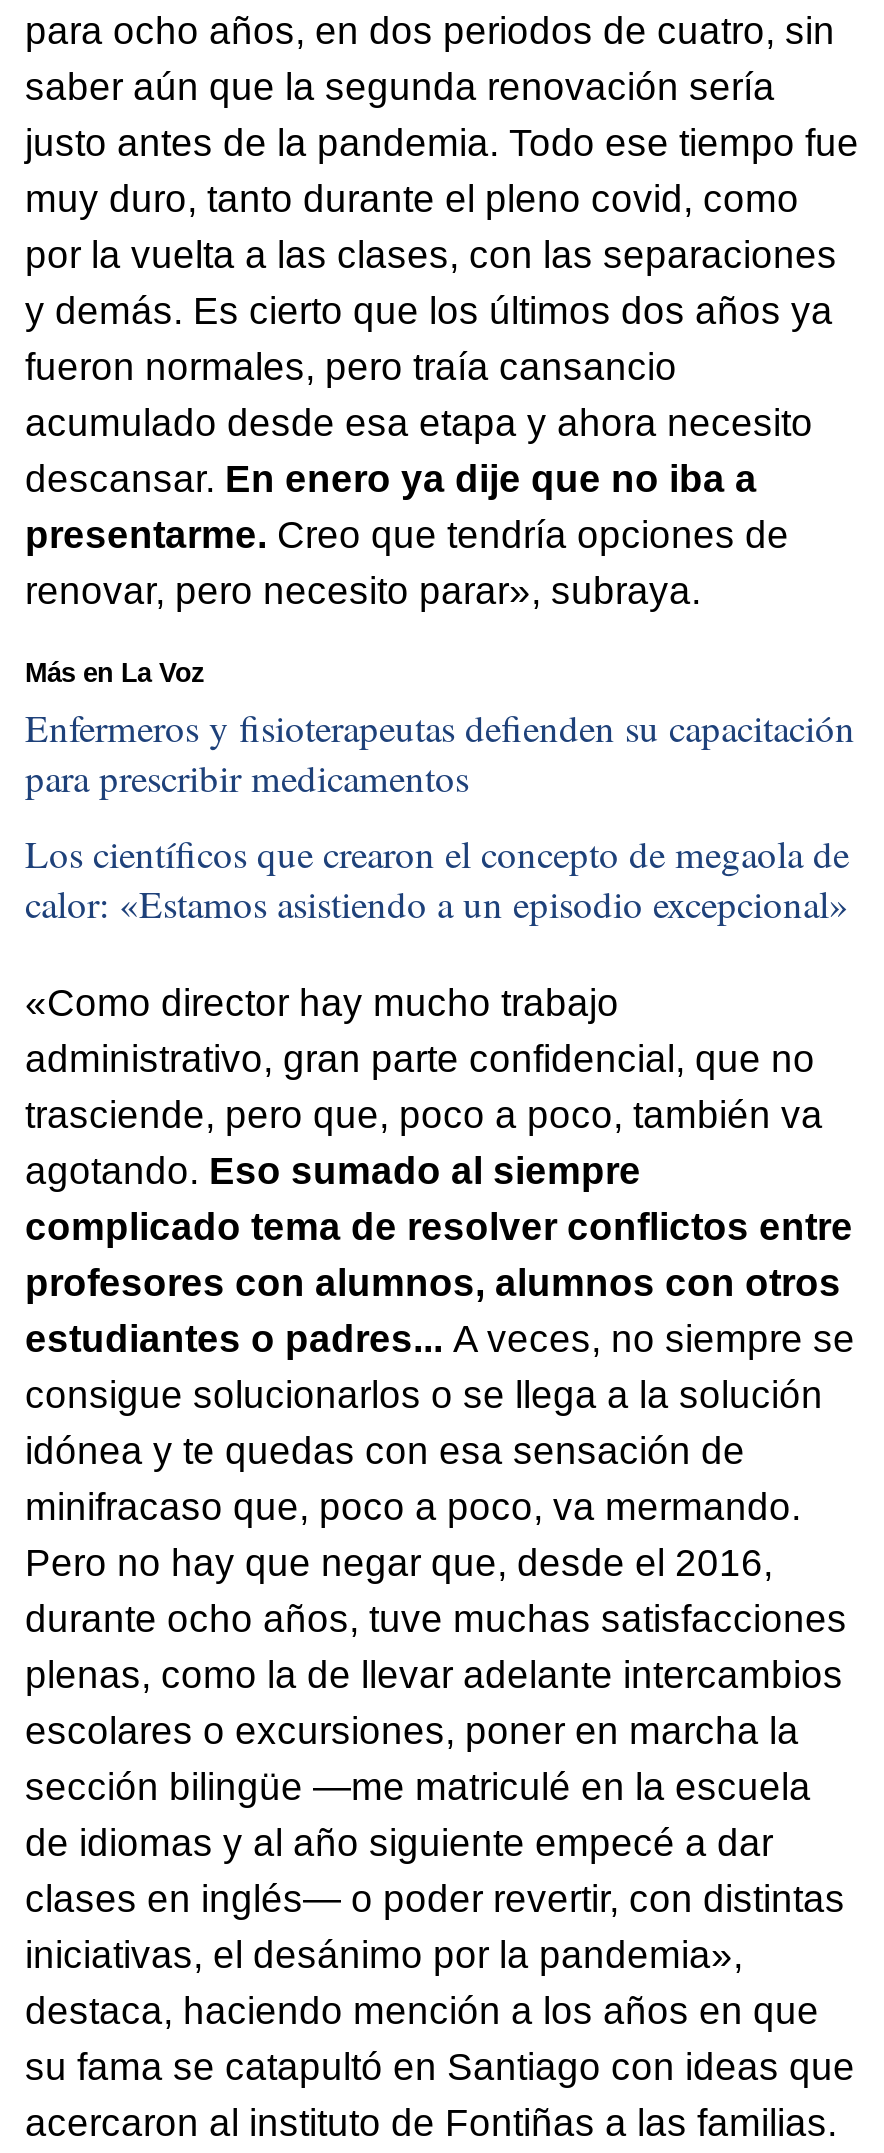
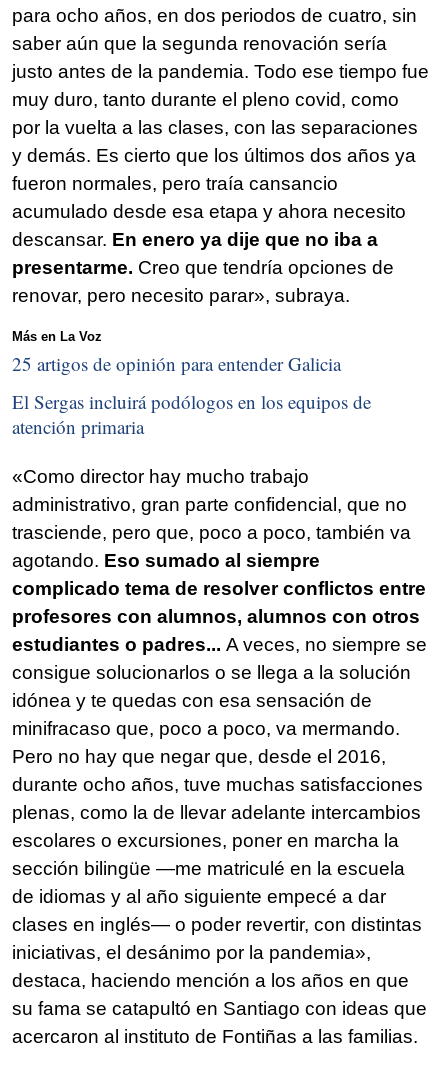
- Enfermeros y fisioterapeutas defienden su capacitación
- para prescribir medicamentos
+ 25 artigos de opinión para entender Galicia

- Los científicos que crearon el concepto de megaola de
- calor: «Estamos asistiendo a un episodio excepcional»
+ El Sergas incluirá podólogos en los equipos de
+ atención primaria
